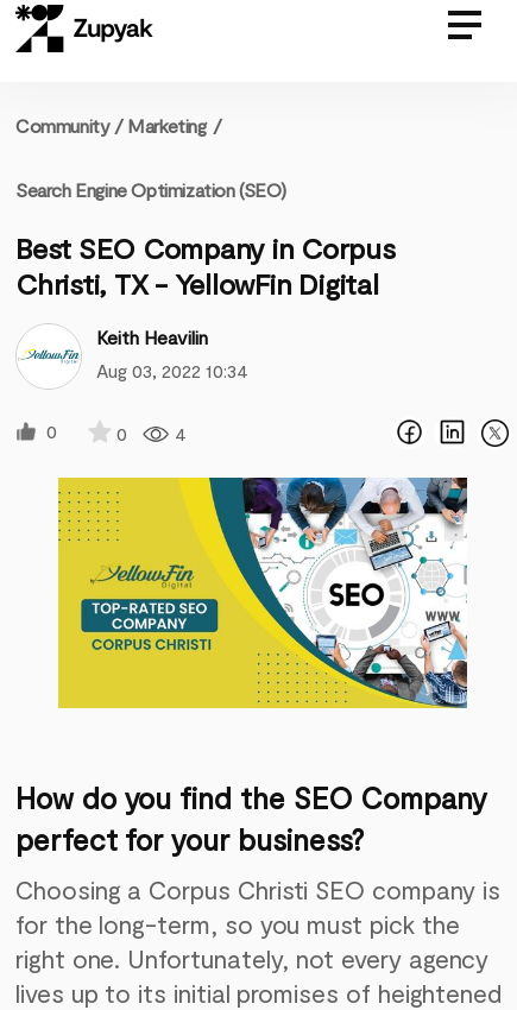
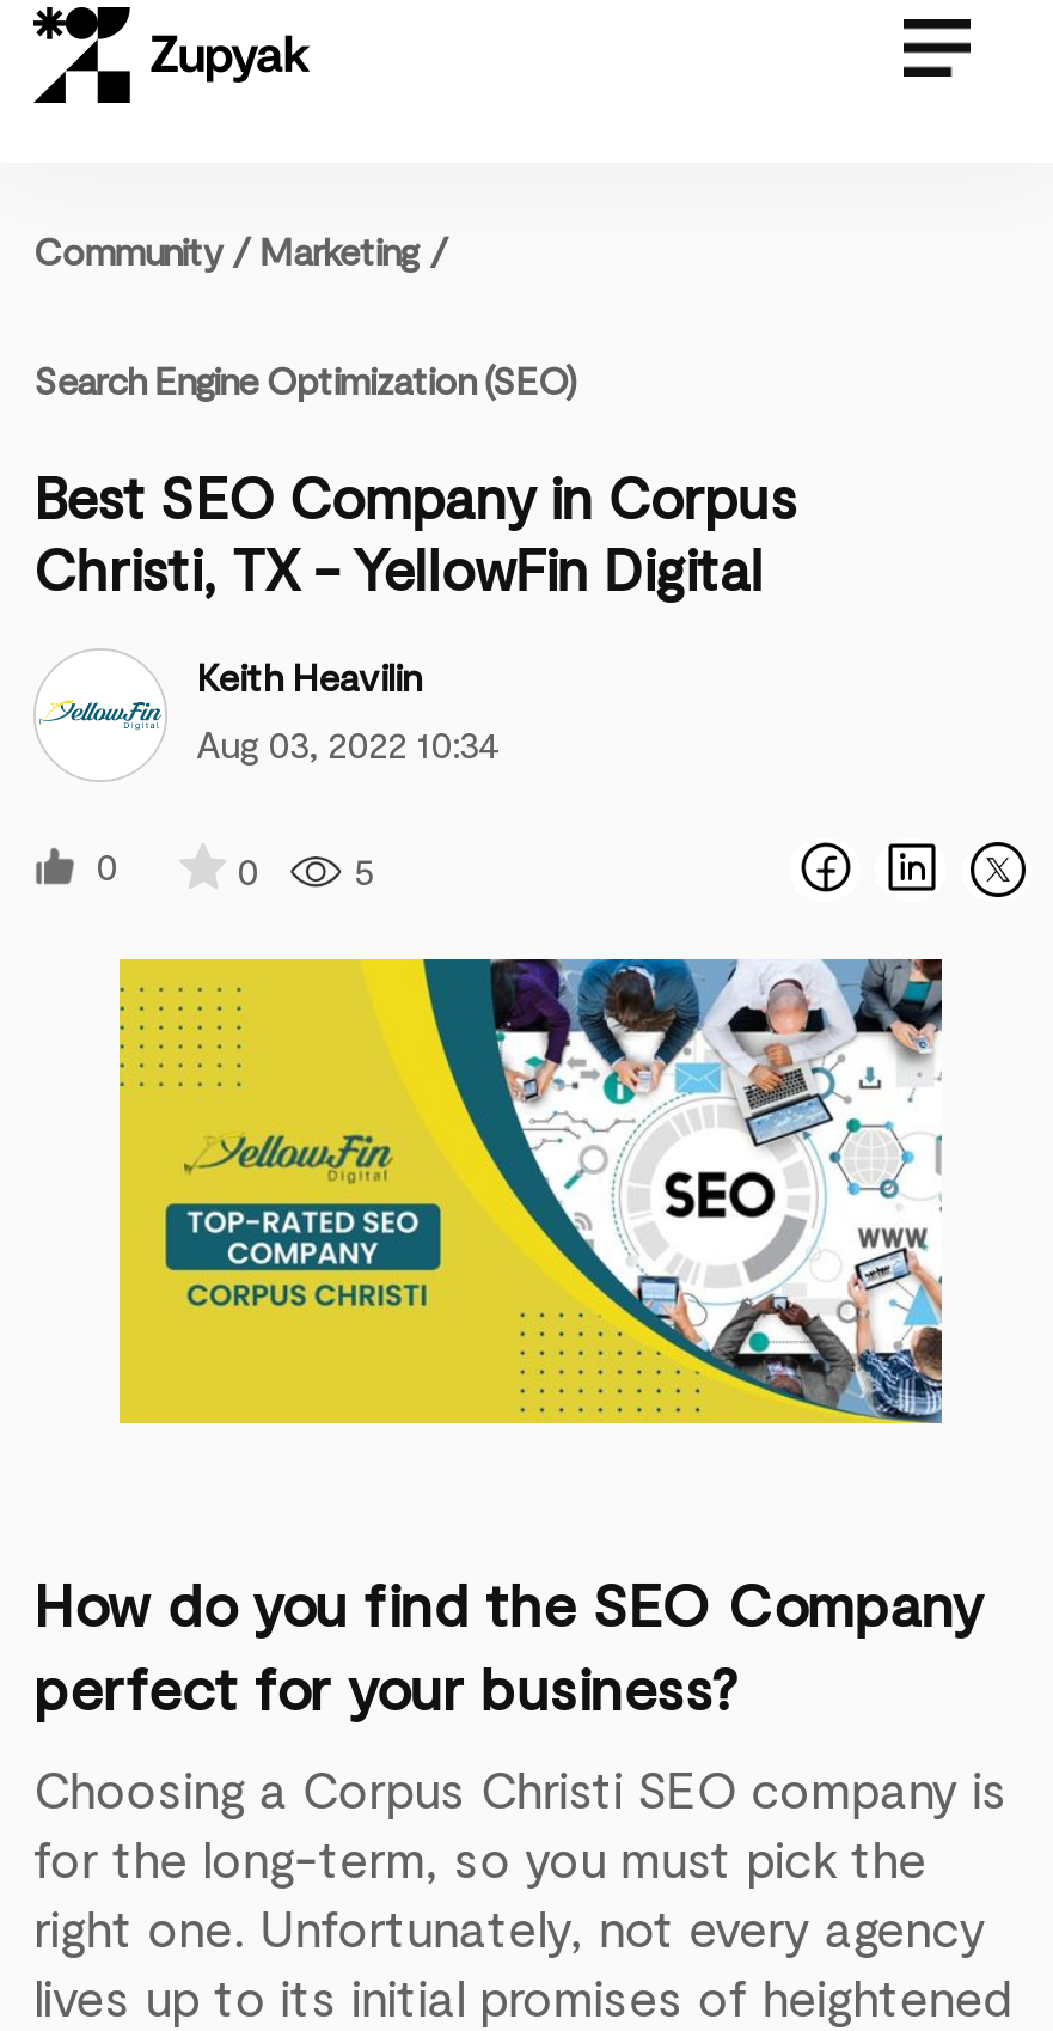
- 4
+ 5
